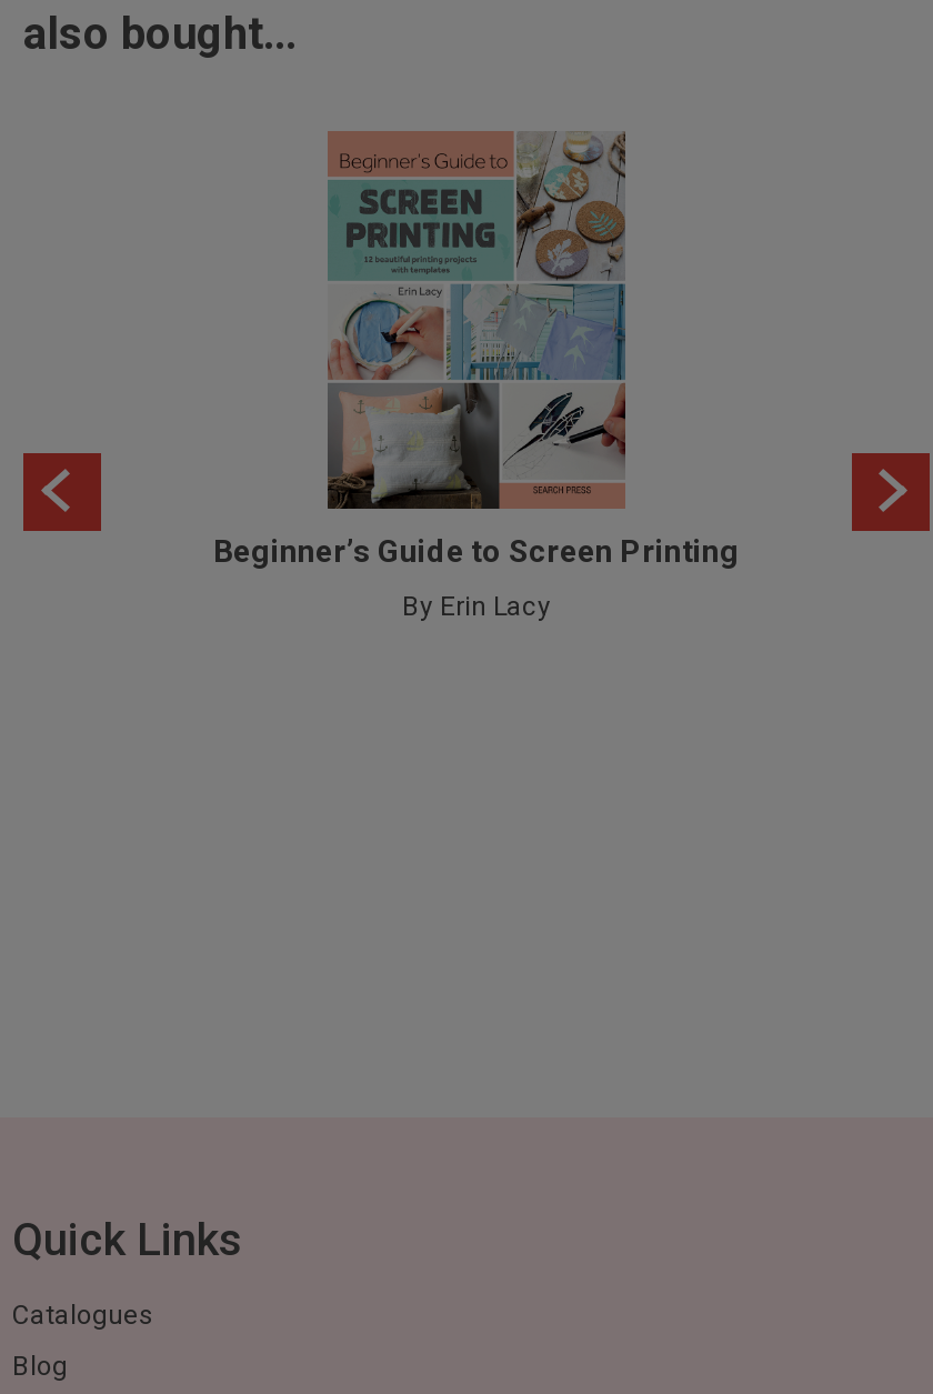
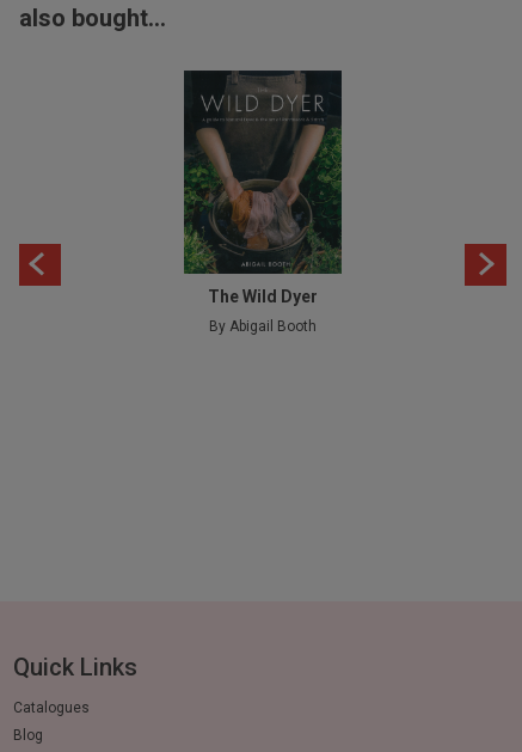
- [image]
- Beginner’s Guide to Screen Printing
+ [image]
+ The Wild Dyer

- By Erin Lacy
+ By Abigail Booth
